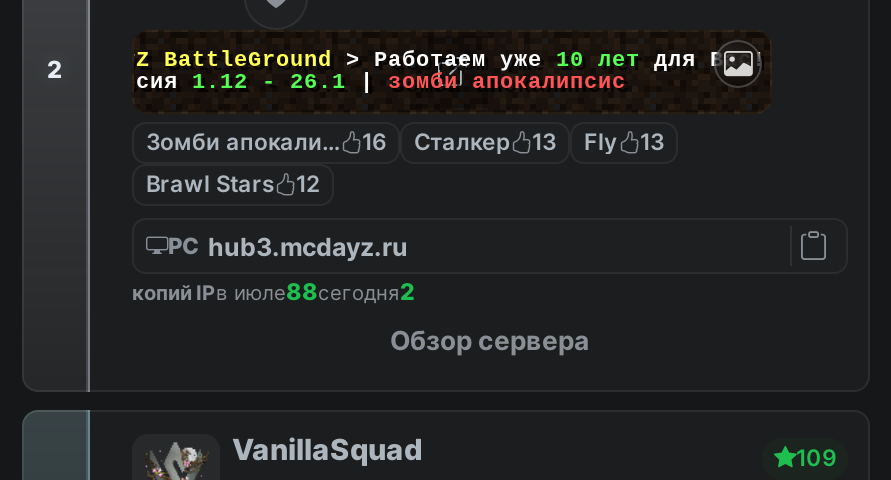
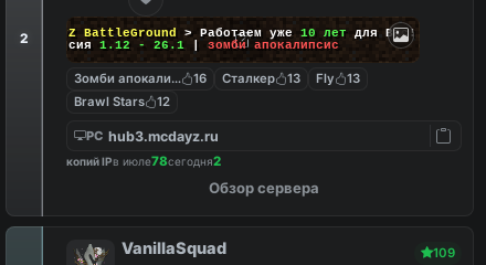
- копий IPв июле88сегодня2
+ копий IPв июле78сегодня2
